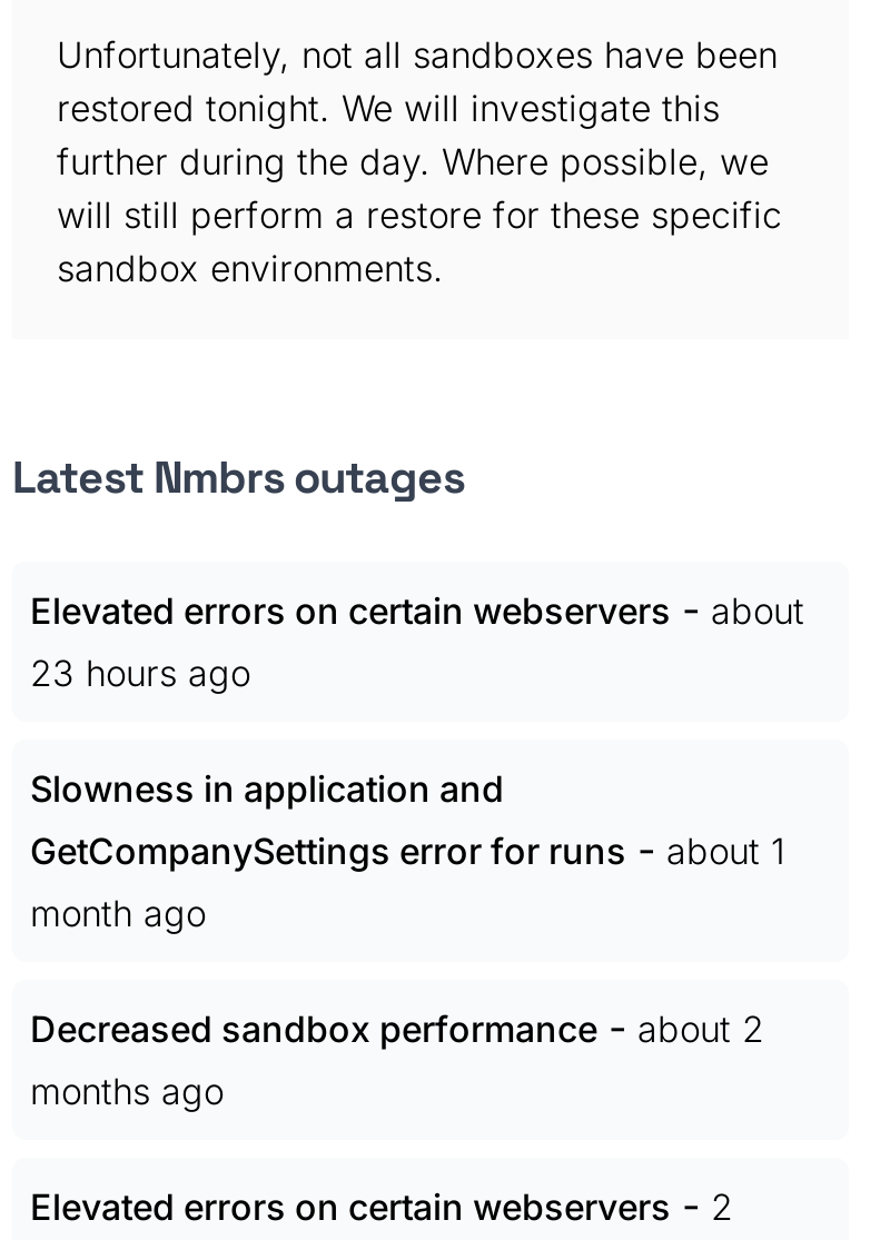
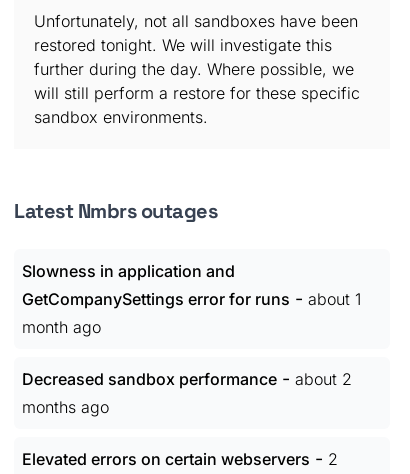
- Elevated errors on certain webservers - about
- 23 hours ago
